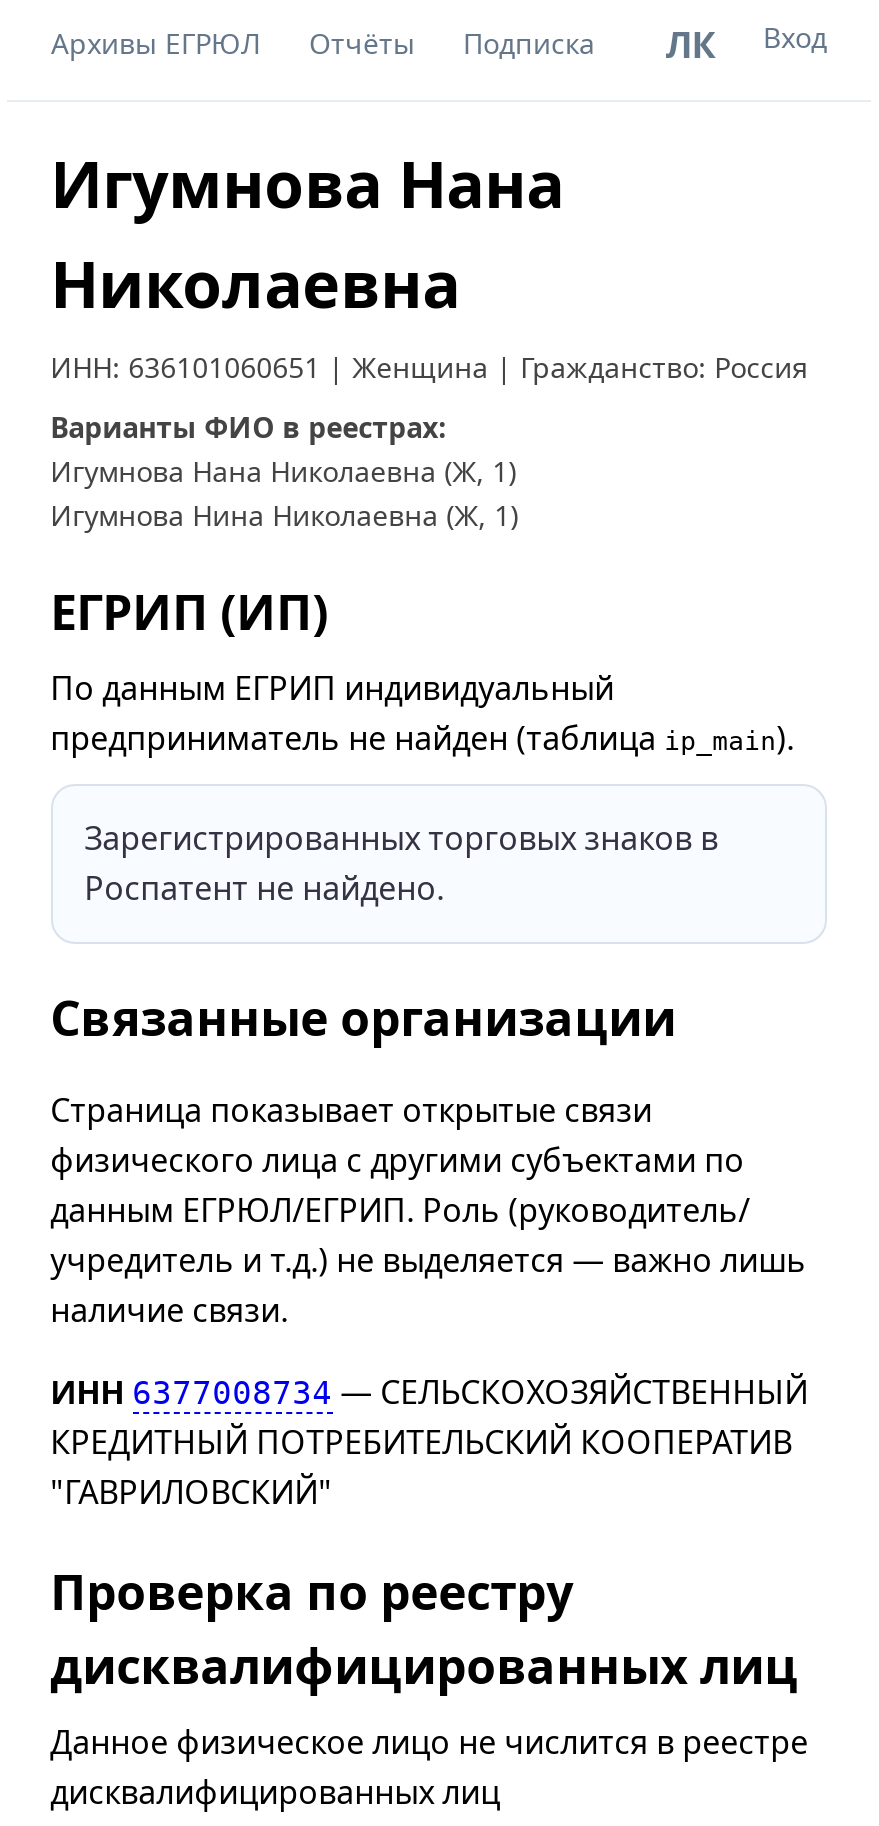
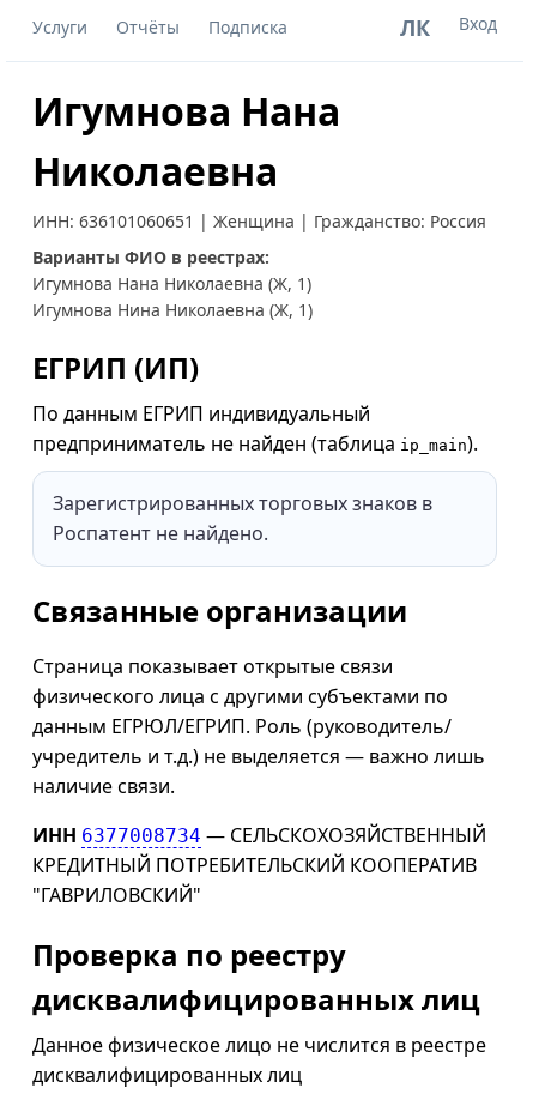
- Архивы ЕГРЮЛ
+ Услуги
